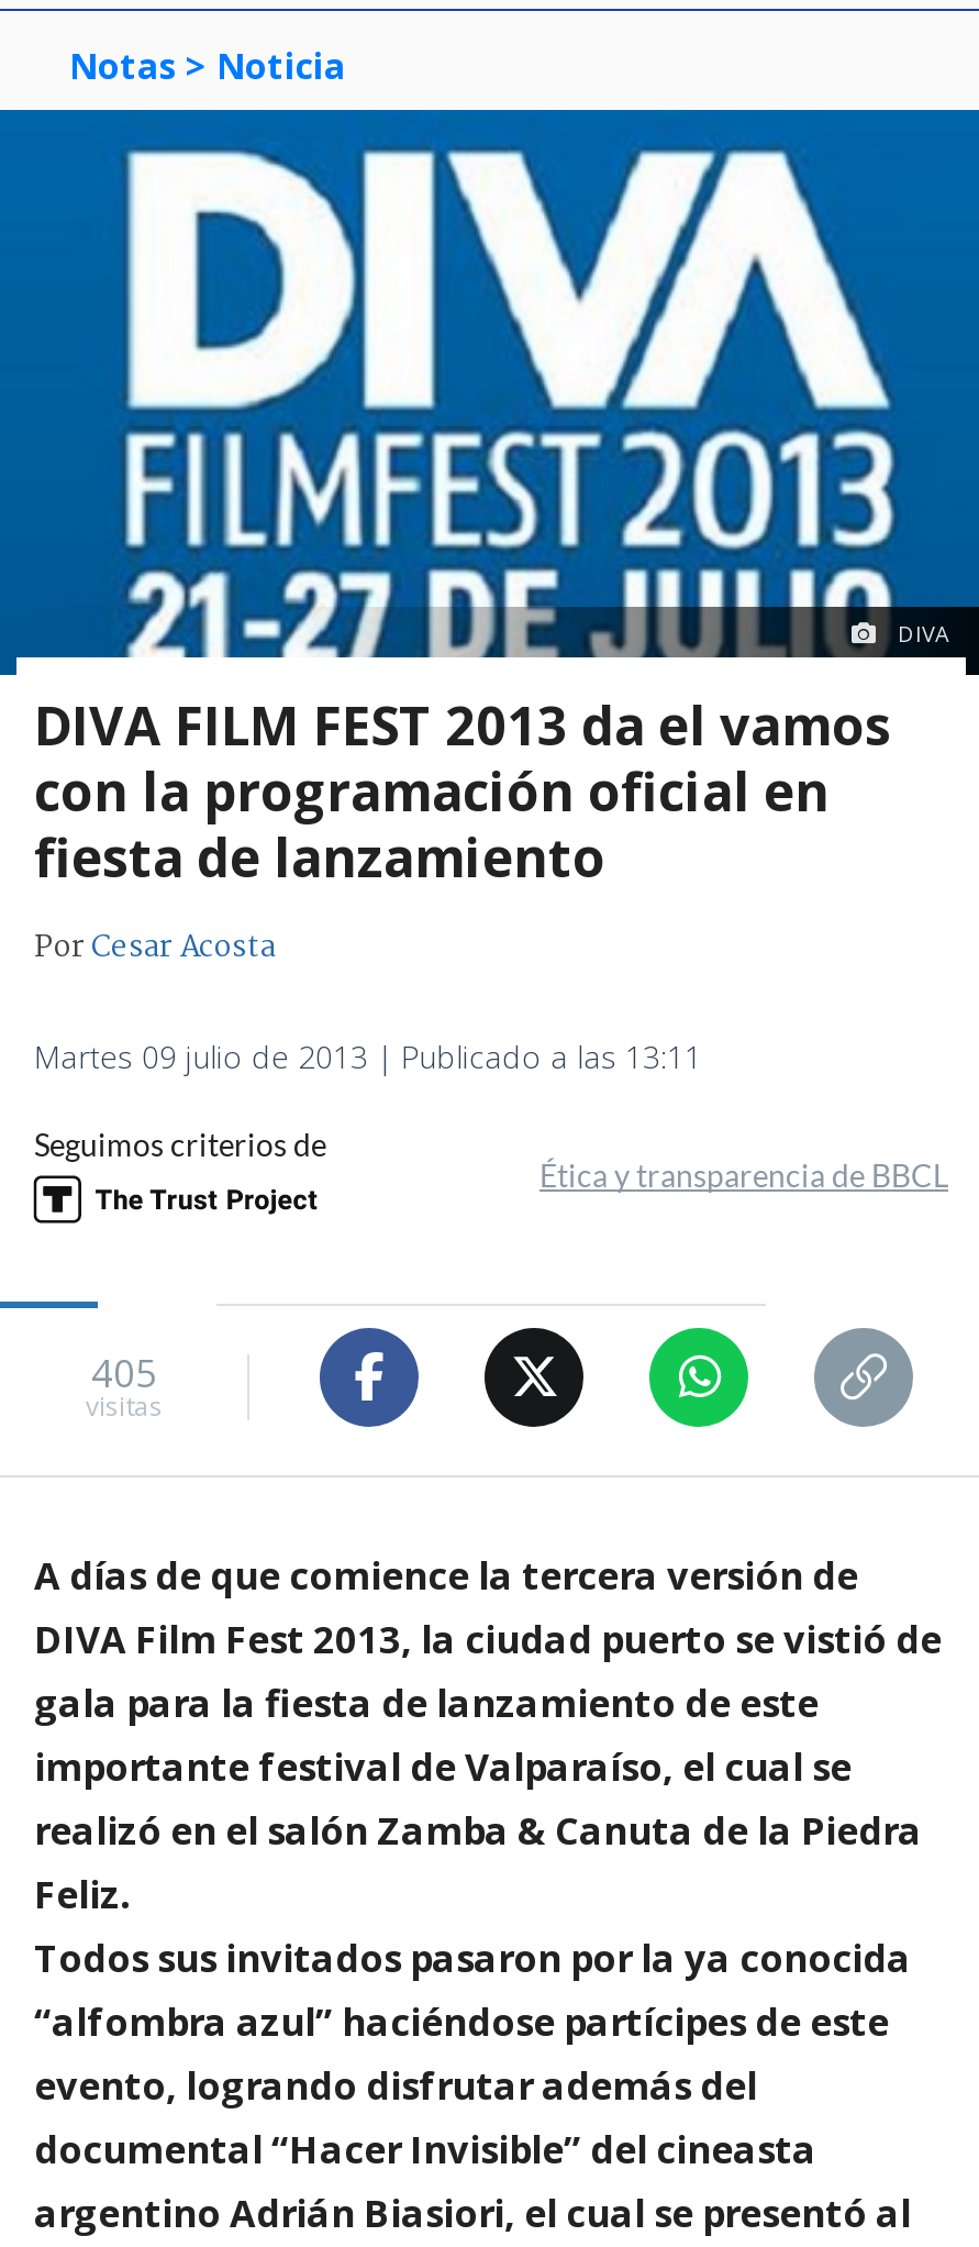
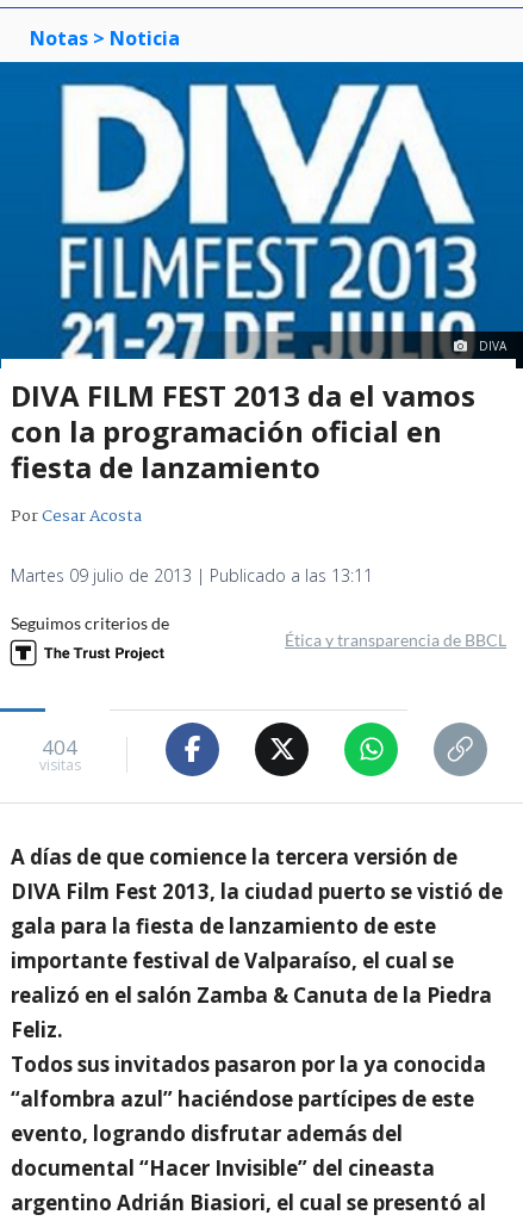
- 405
+ 404
